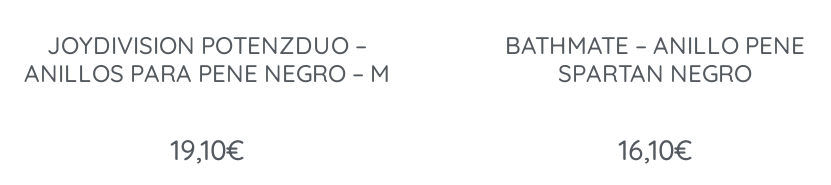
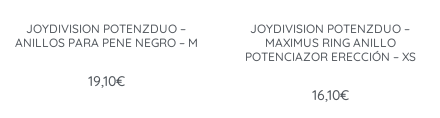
- BATHMATE – ANILLO PENE
- SPARTAN NEGRO
+ JOYDIVISION POTENZDUO –
+ MAXIMUS RING ANILLO
+ POTENCIAZOR ERECCIÓN – XS
